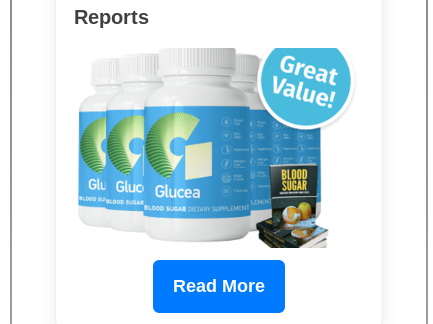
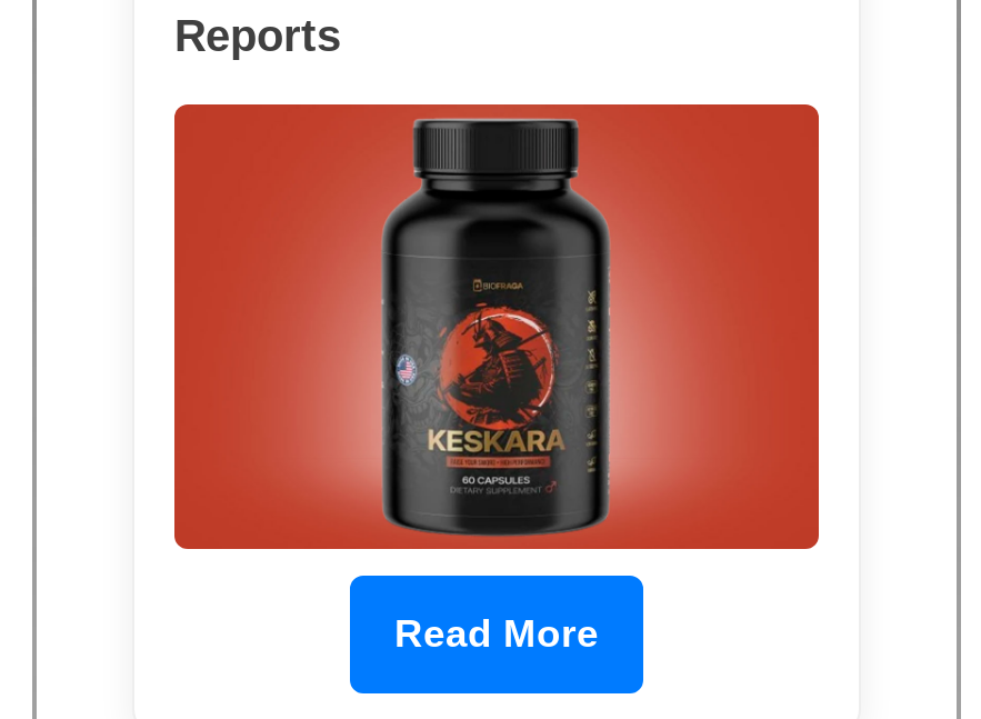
- [image]
+ [image]
